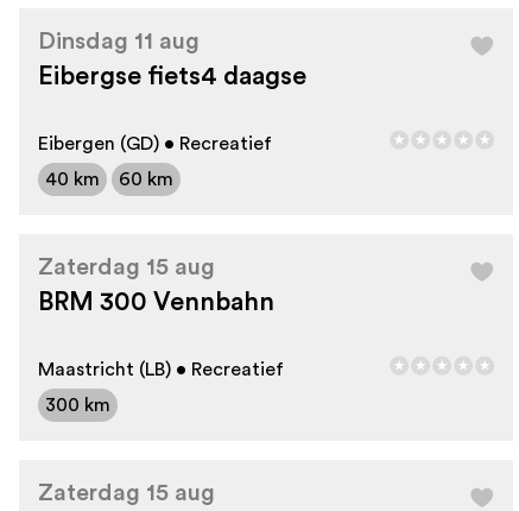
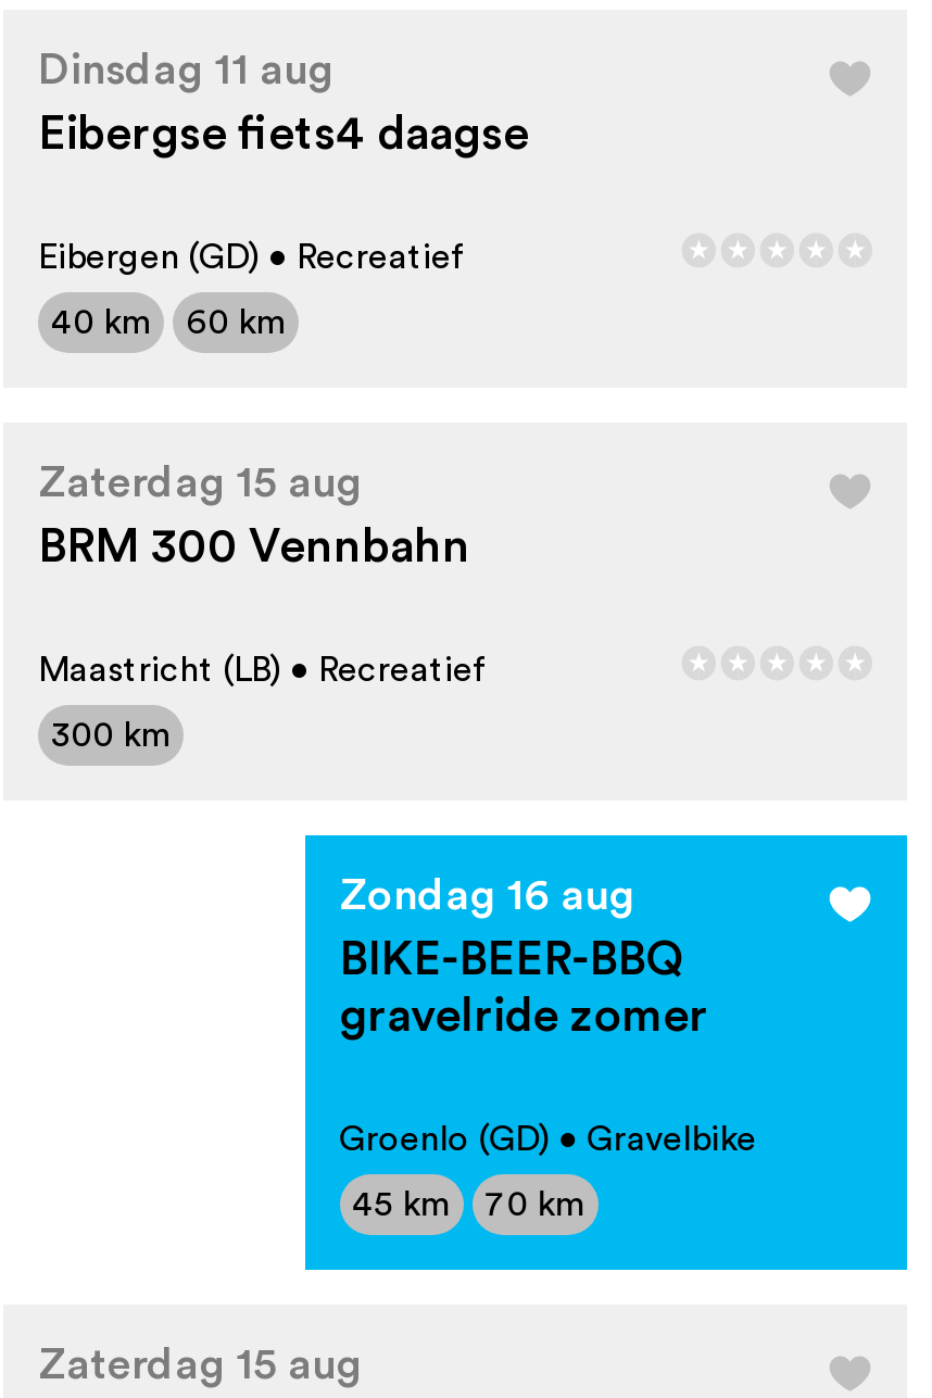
+ [image]
+ Zondag 16 aug
+ BIKE-BEER-BBQ
+ gravelride zomer
+ Groenlo (GD) • Gravelbike
+ 45 km
+ 70 km
